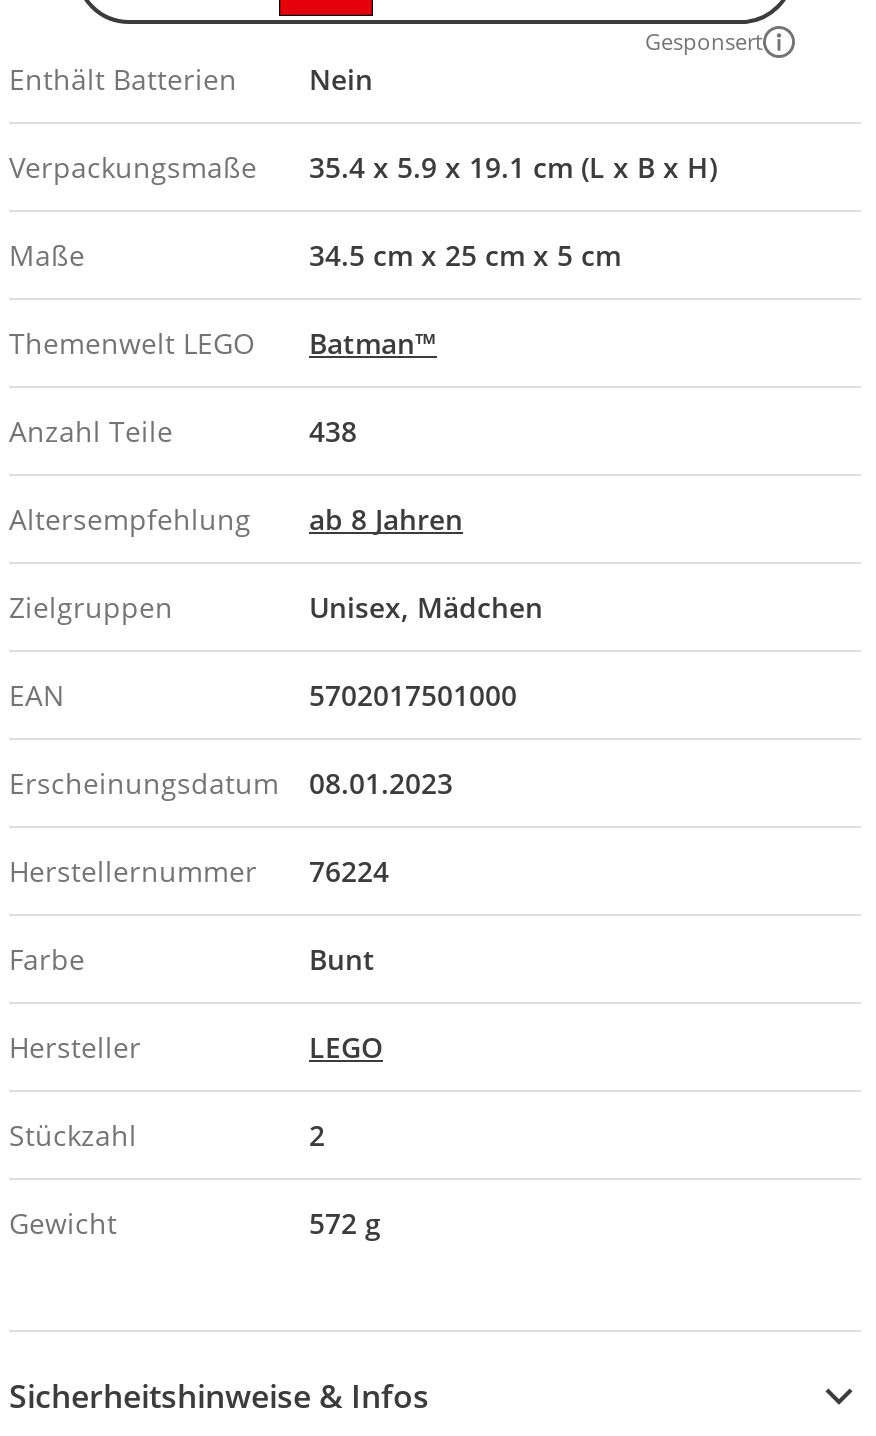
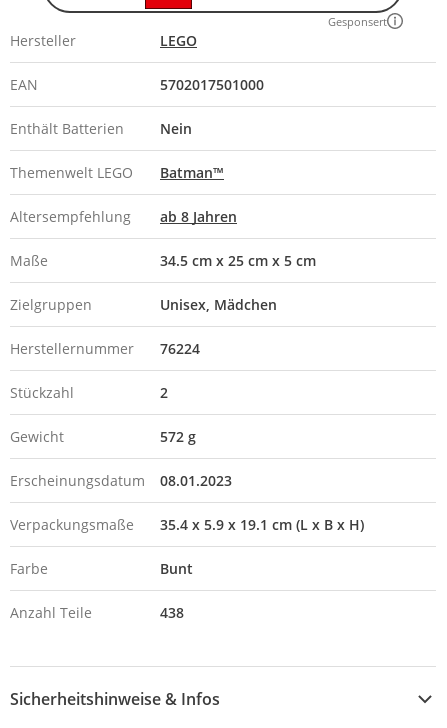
moved down: EAN | 5702017501000 | Enthält Batterien | ... | Herstellernummer | 76224

moved down: Erscheinungsdatum | 08.01.2023 | Verpackungsmaße | 35.4 x 5.9 x 19.1 cm (L x B x H) | Farbe | Bunt | Anzahl Teile | 438

moved up: Hersteller | LEGO

moved up: Stückzahl | 2 | Gewicht | 572 g
